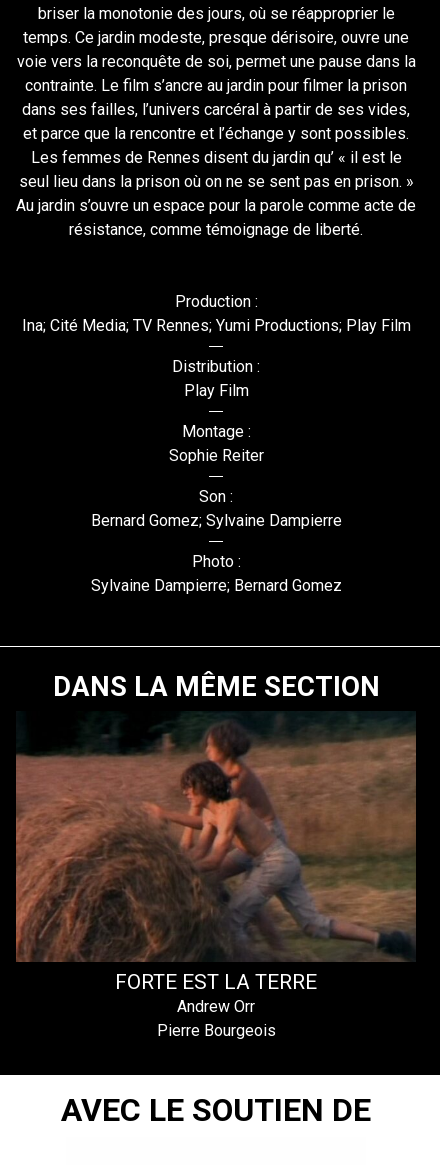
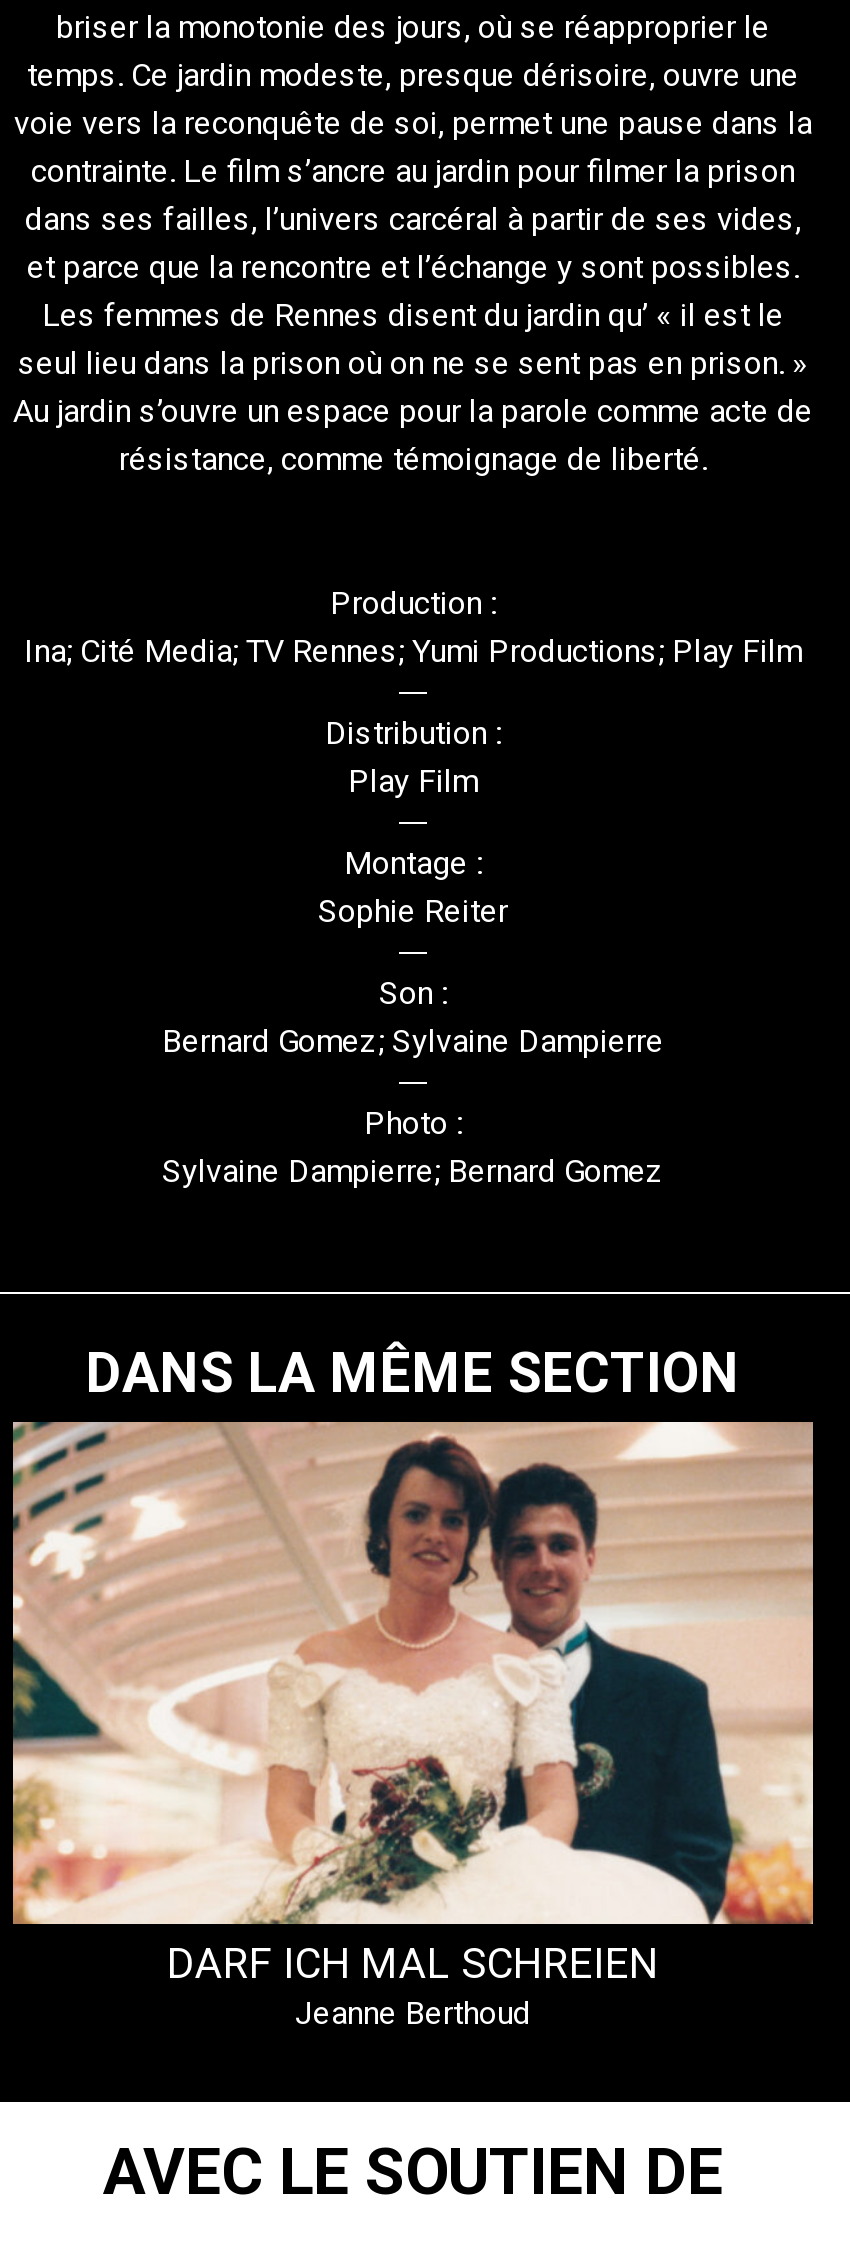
- [image]
- FORTE EST LA TERRE
- Andrew Orr
- Pierre Bourgeois
+ [image]
+ DARF ICH MAL SCHREIEN
+ Jeanne Berthoud
